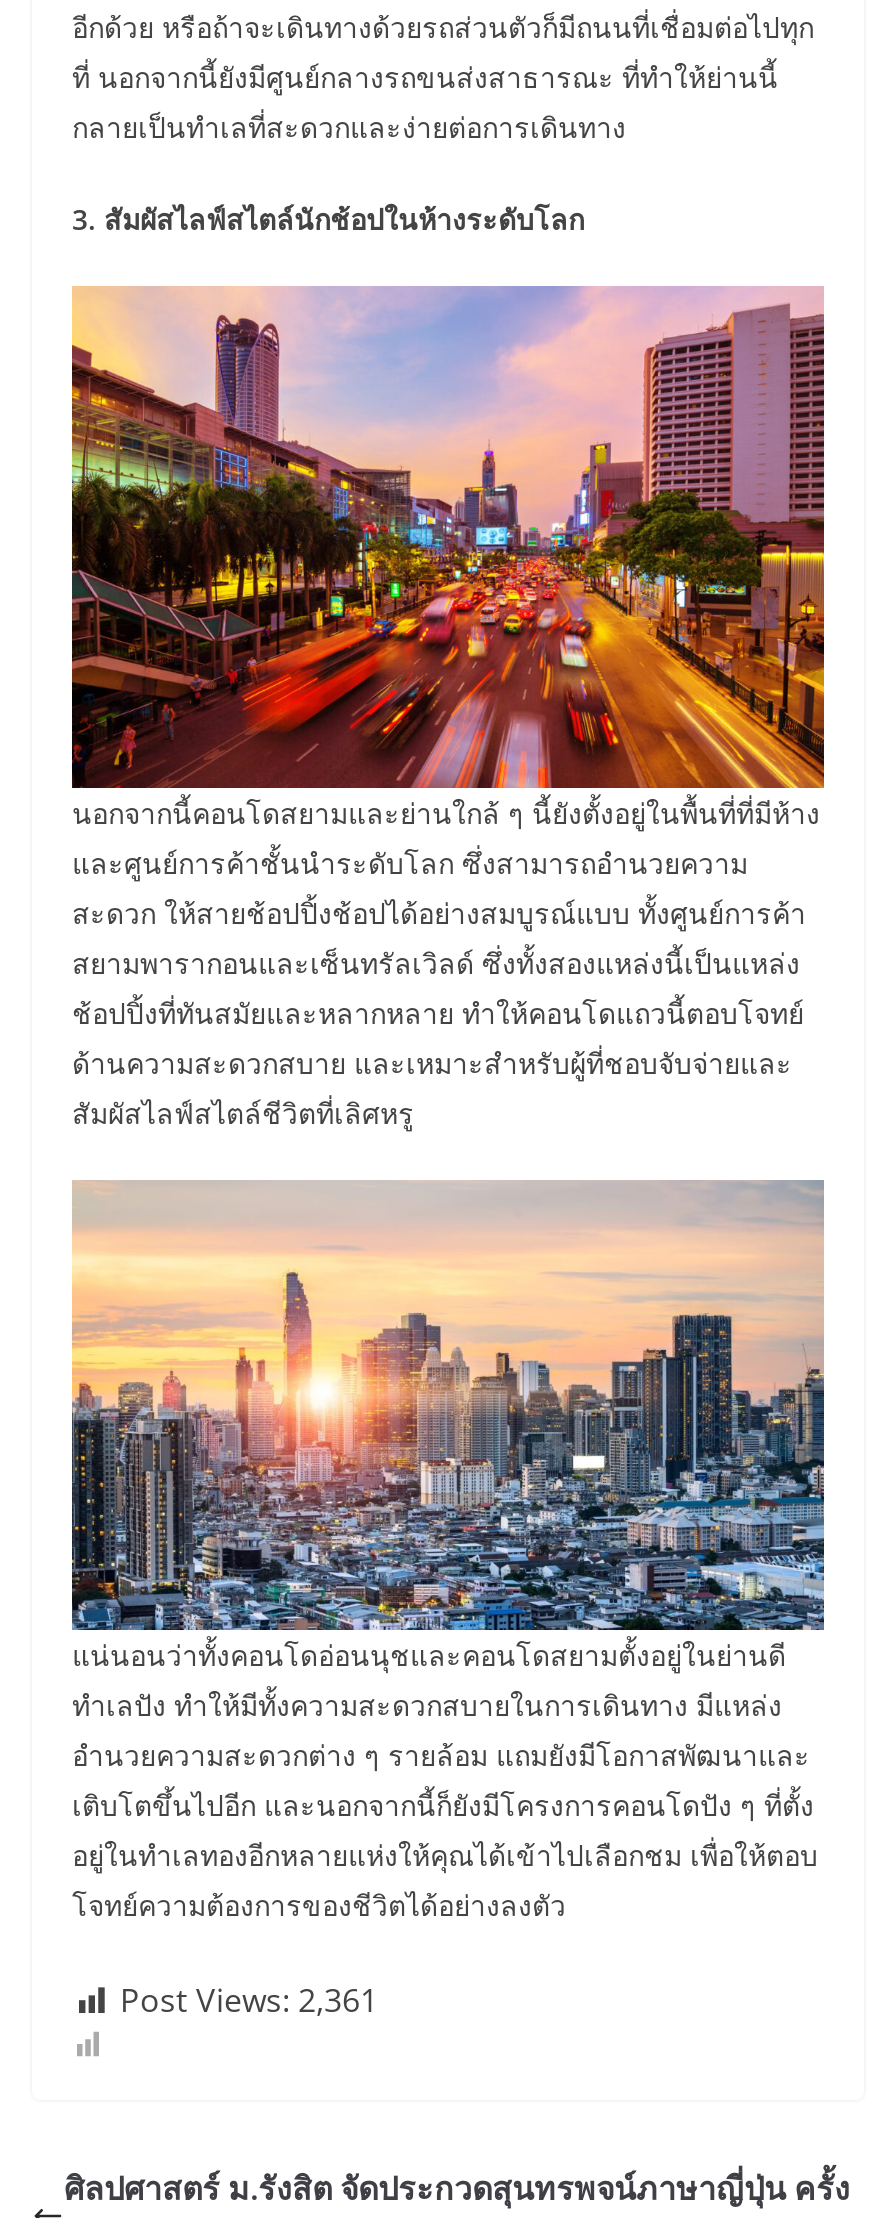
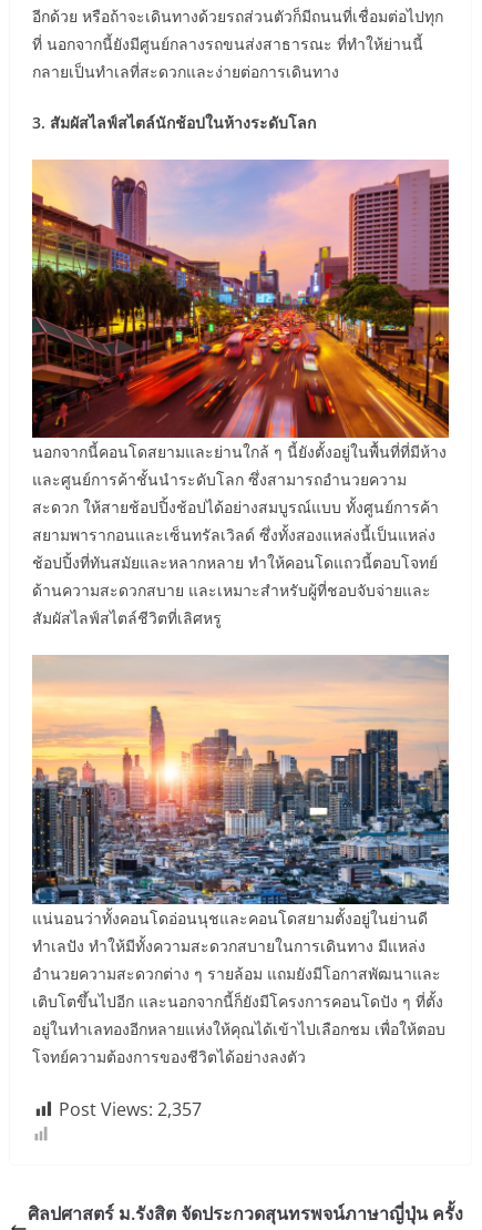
- Post Views: 2,361
+ Post Views: 2,357
